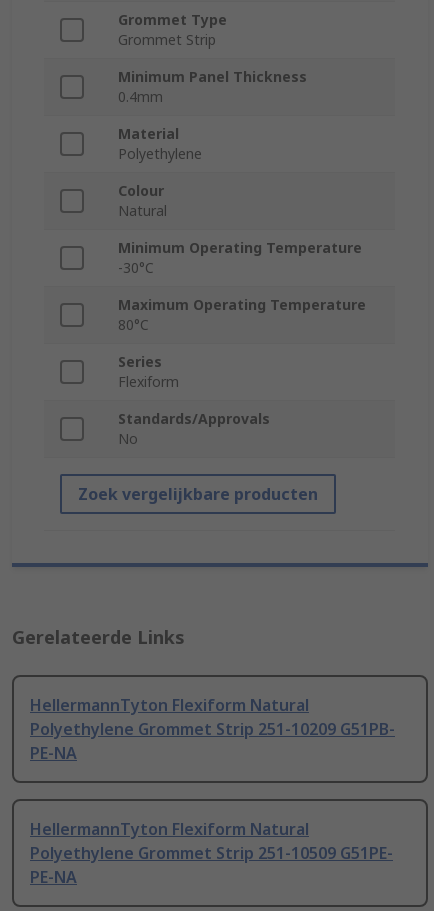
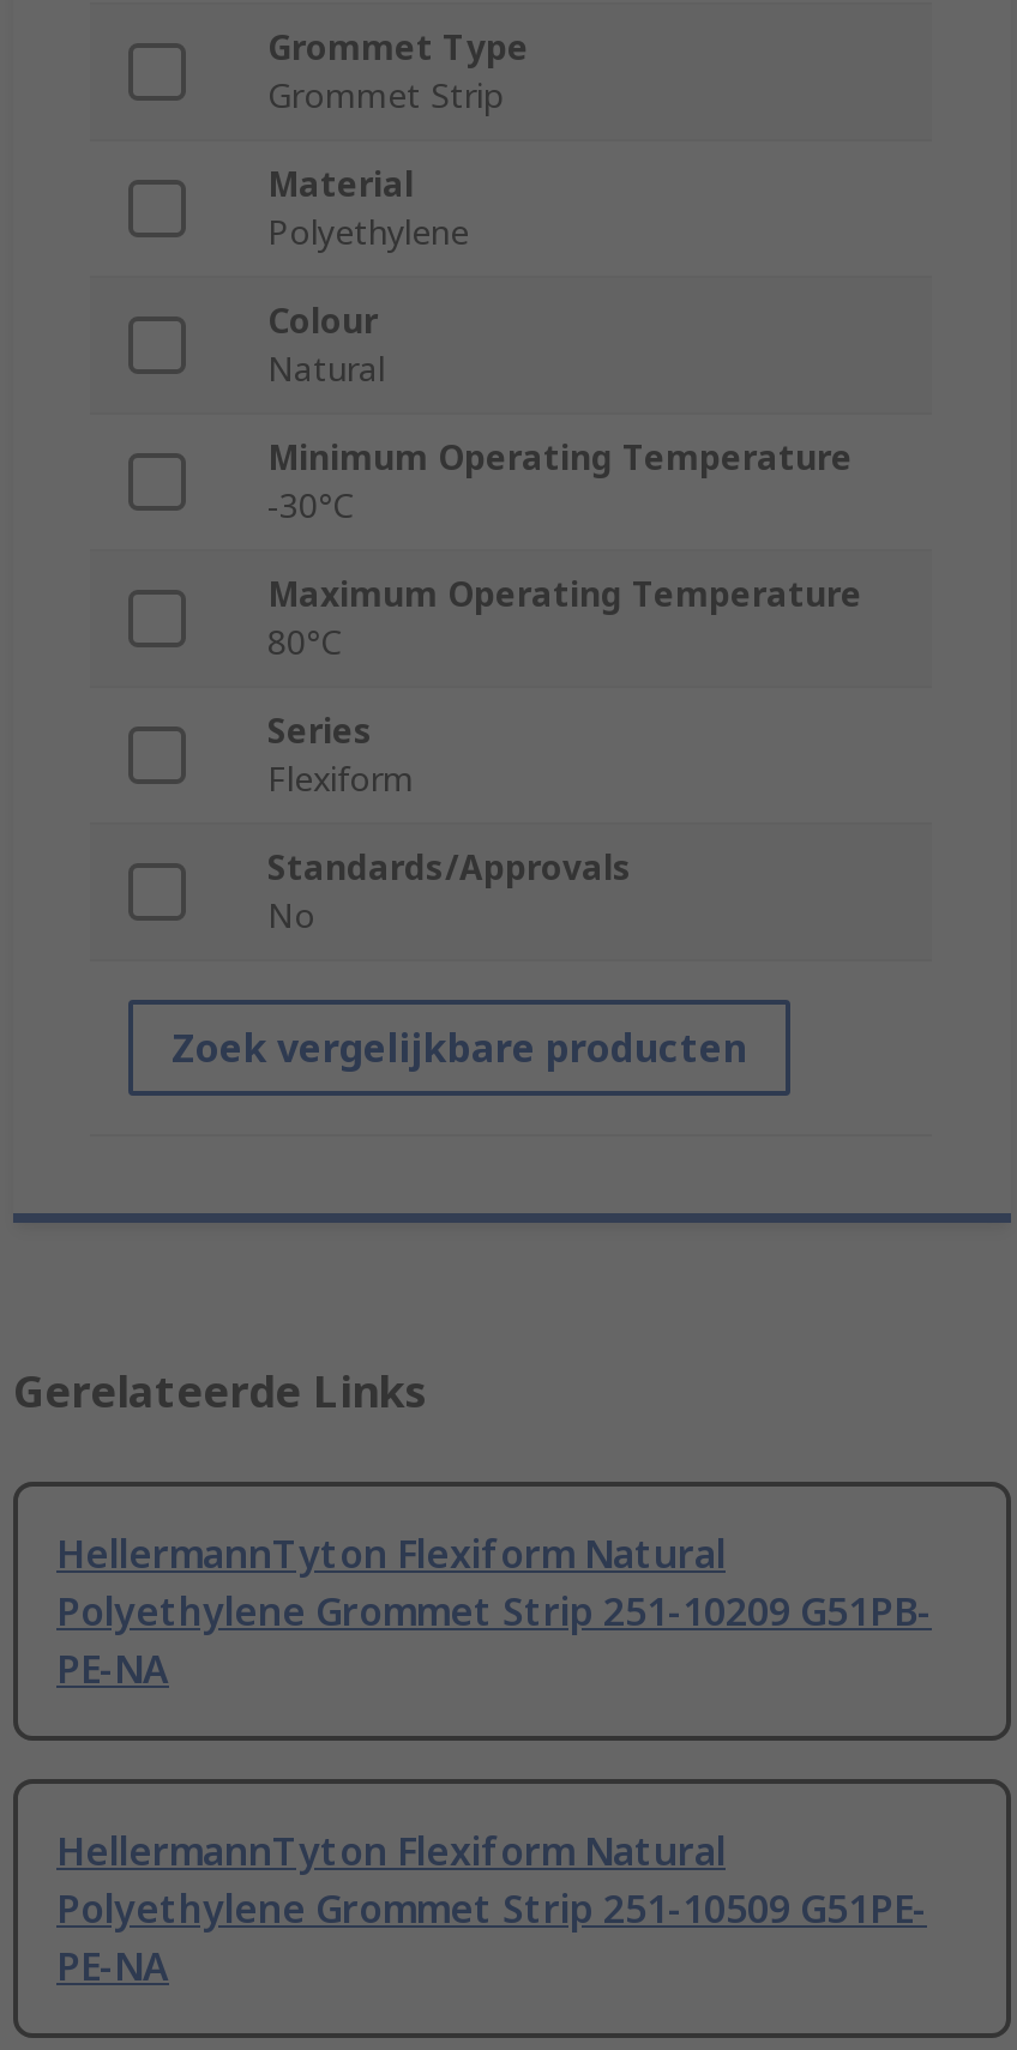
- Minimum Panel Thickness
- 0.4mm
